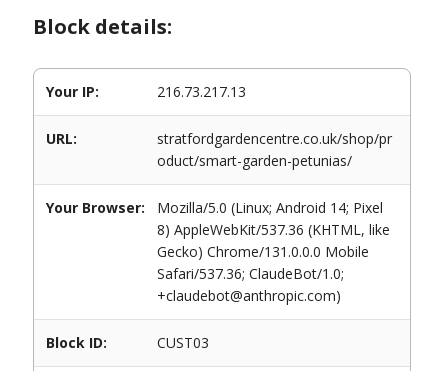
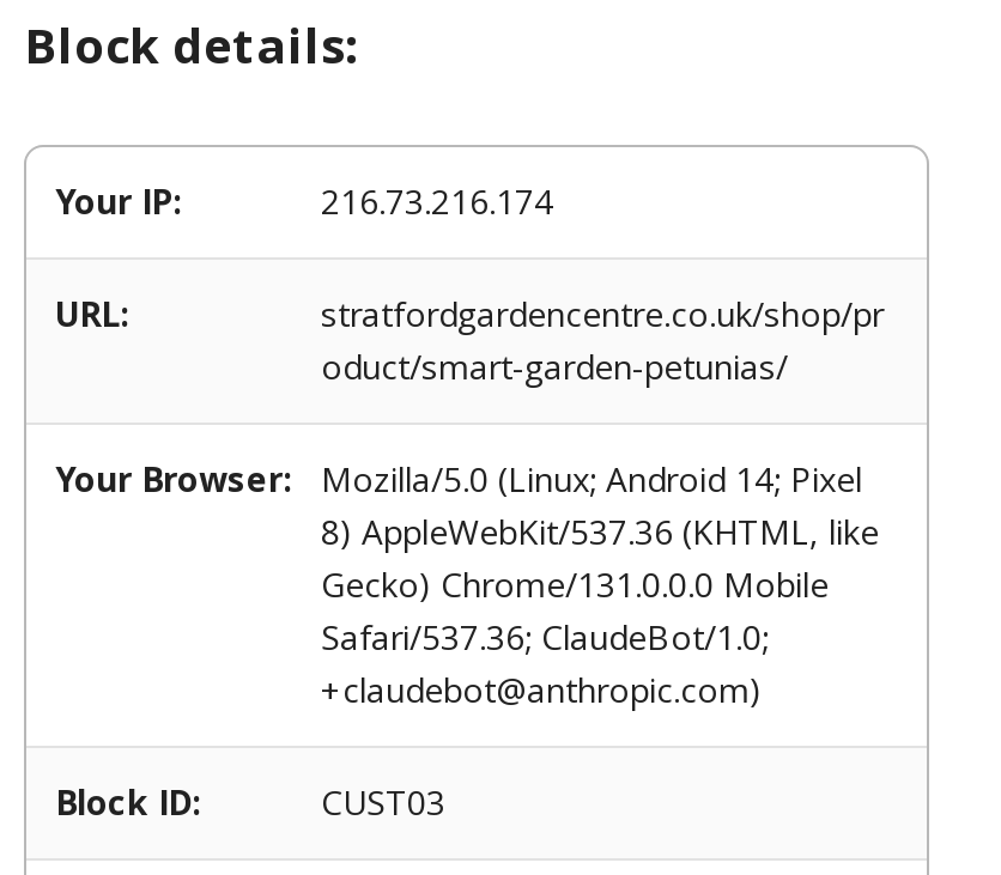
- 216.73.217.13
+ 216.73.216.174
